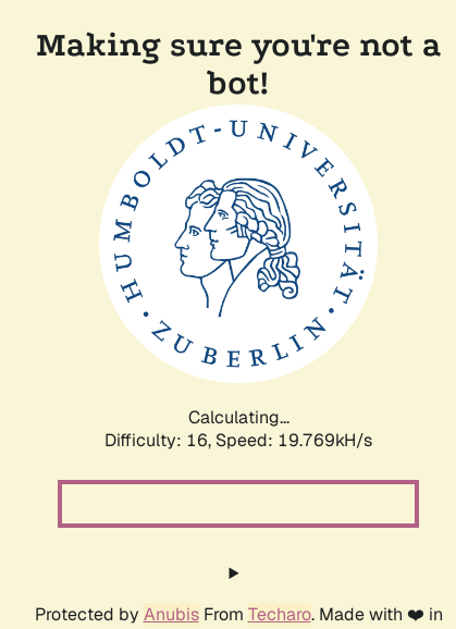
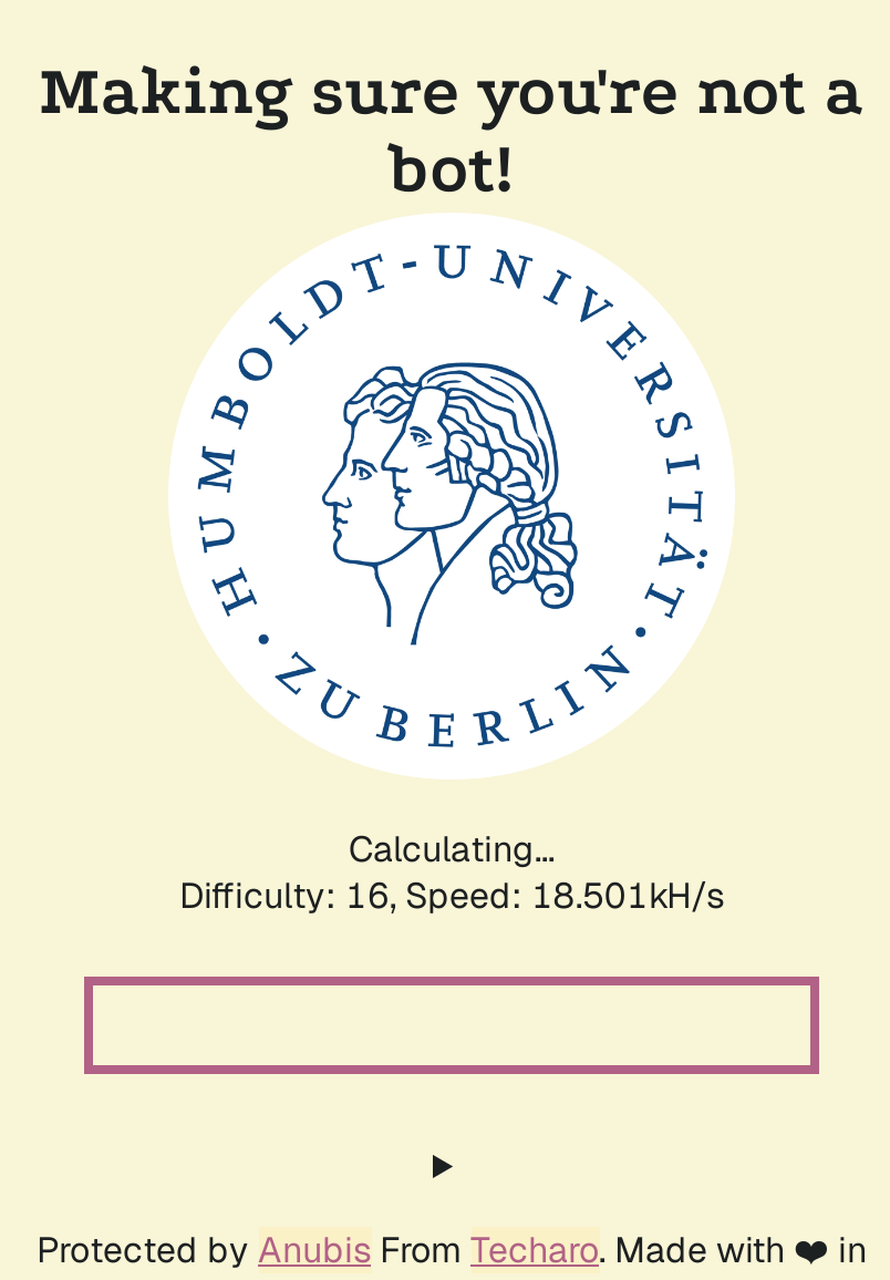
- Difficulty: 16, Speed: 19.769kH/s
+ Difficulty: 16, Speed: 18.501kH/s
